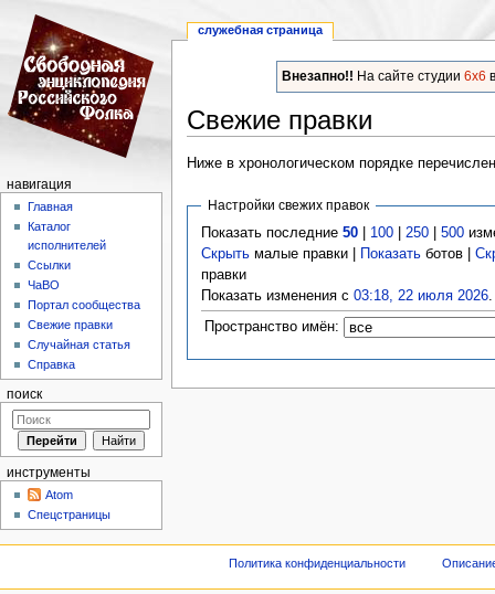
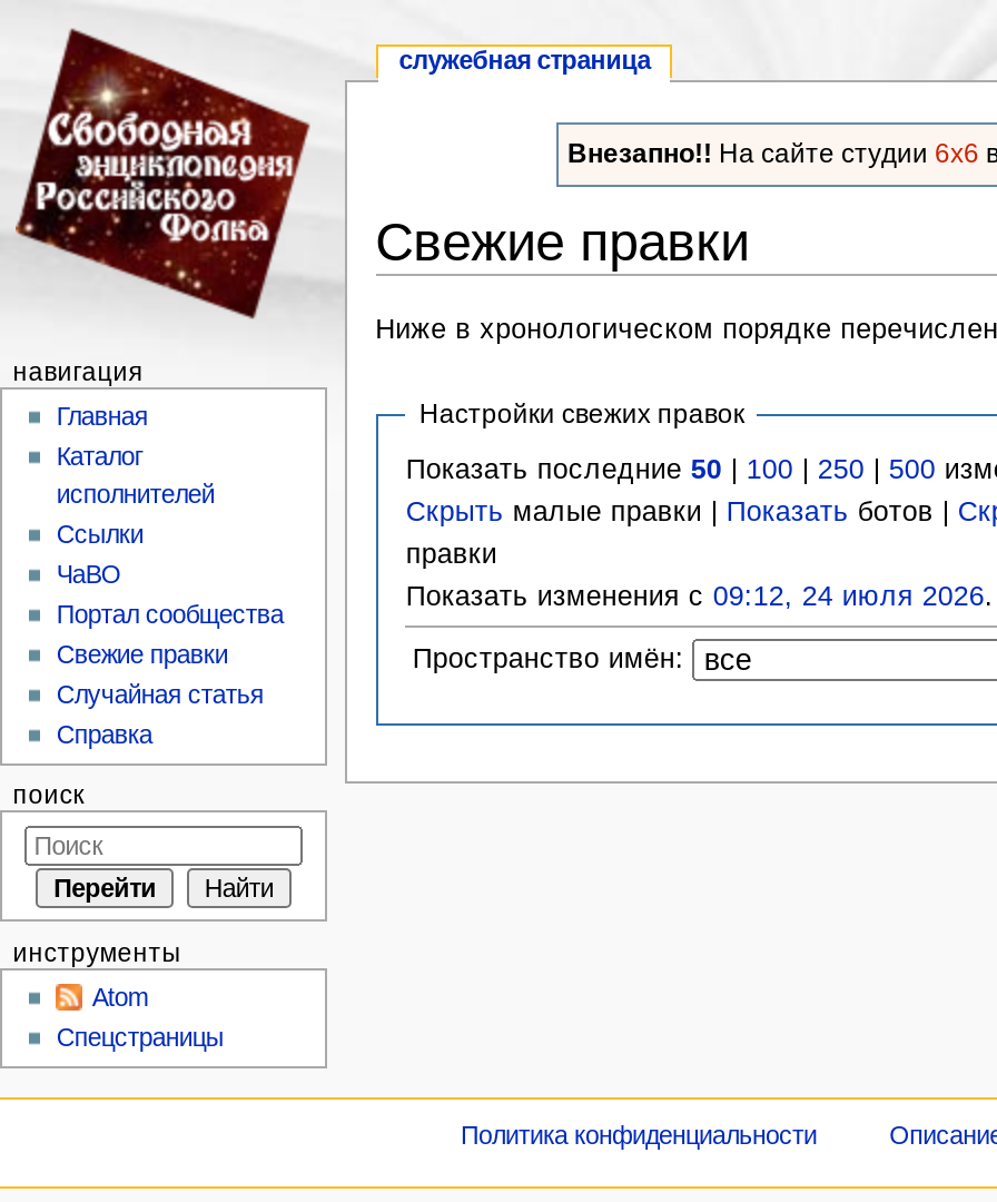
- Показать изменения с 03:18, 22 июля 2026.
+ Показать изменения с 09:12, 24 июля 2026.
